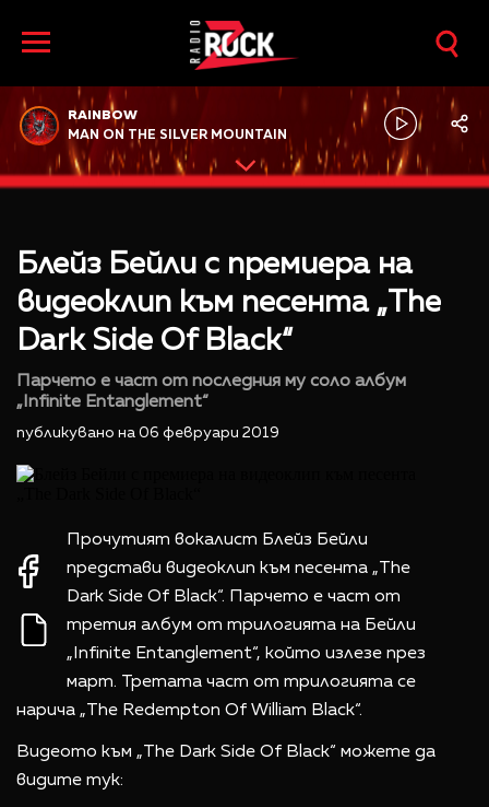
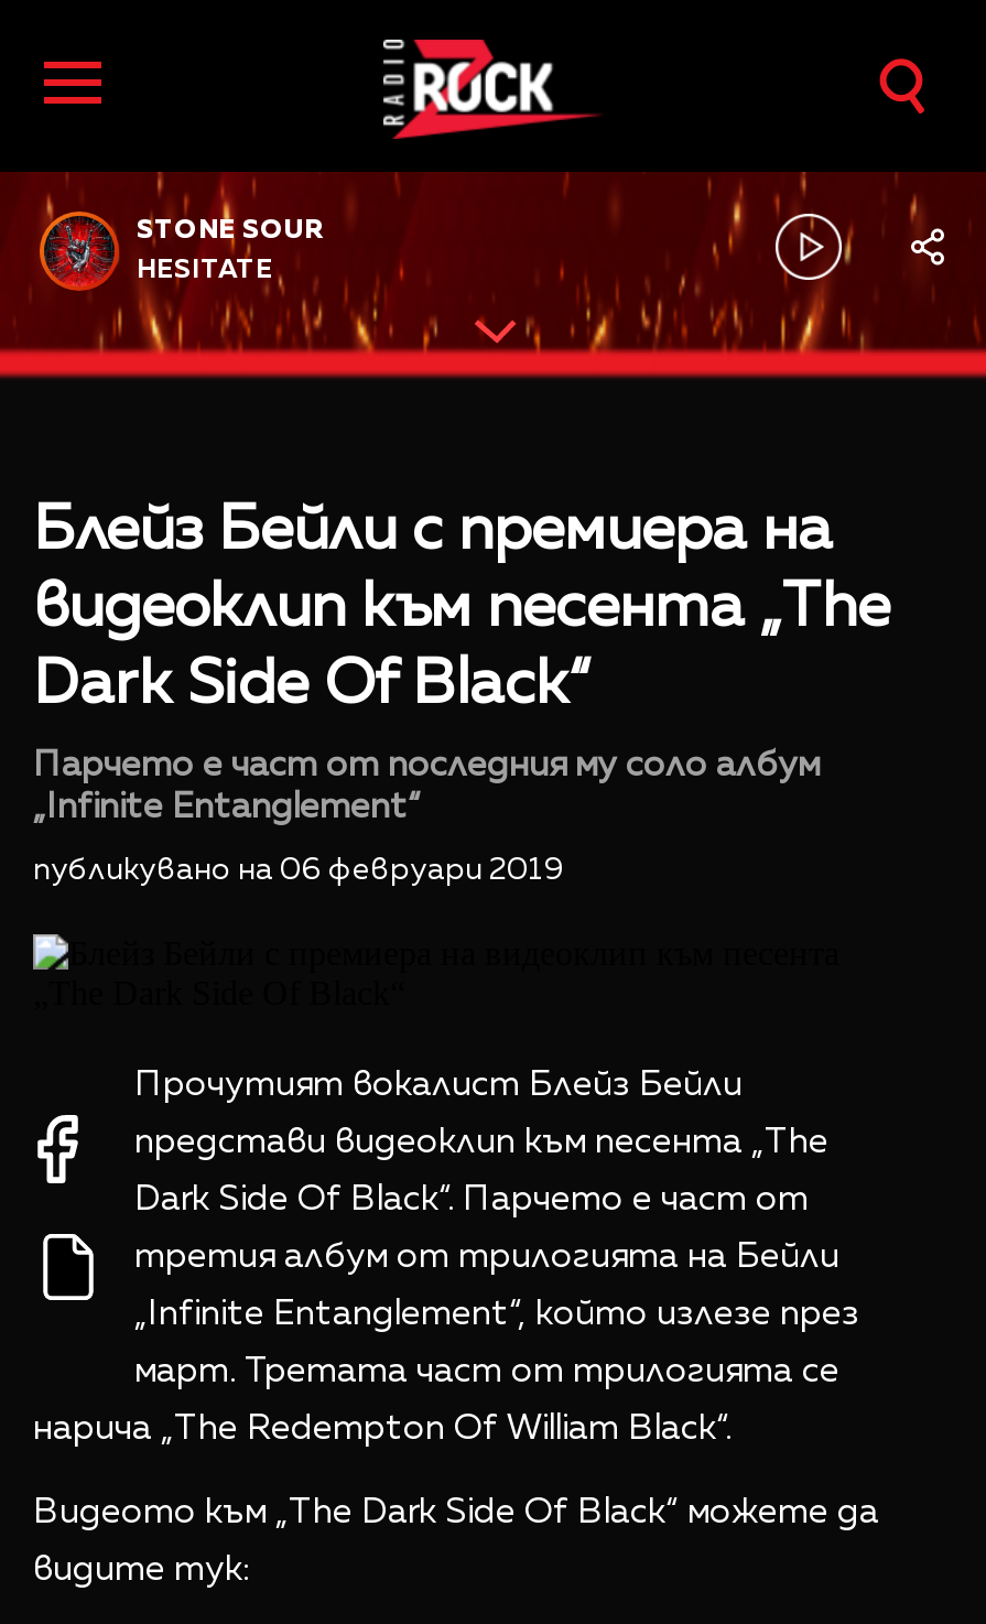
- RAINBOW
+ STONE SOUR

- MAN ON THE SILVER MOUNTAIN
+ HESITATE
